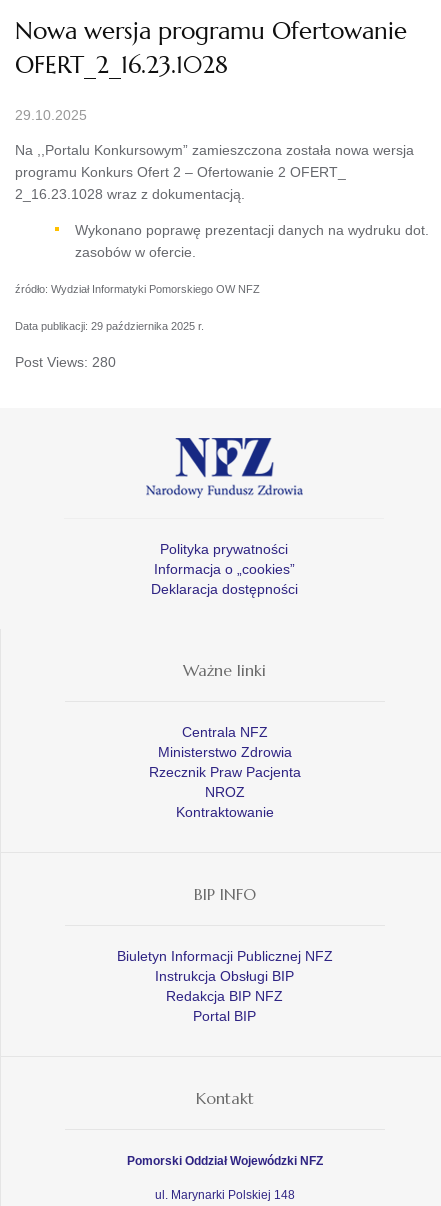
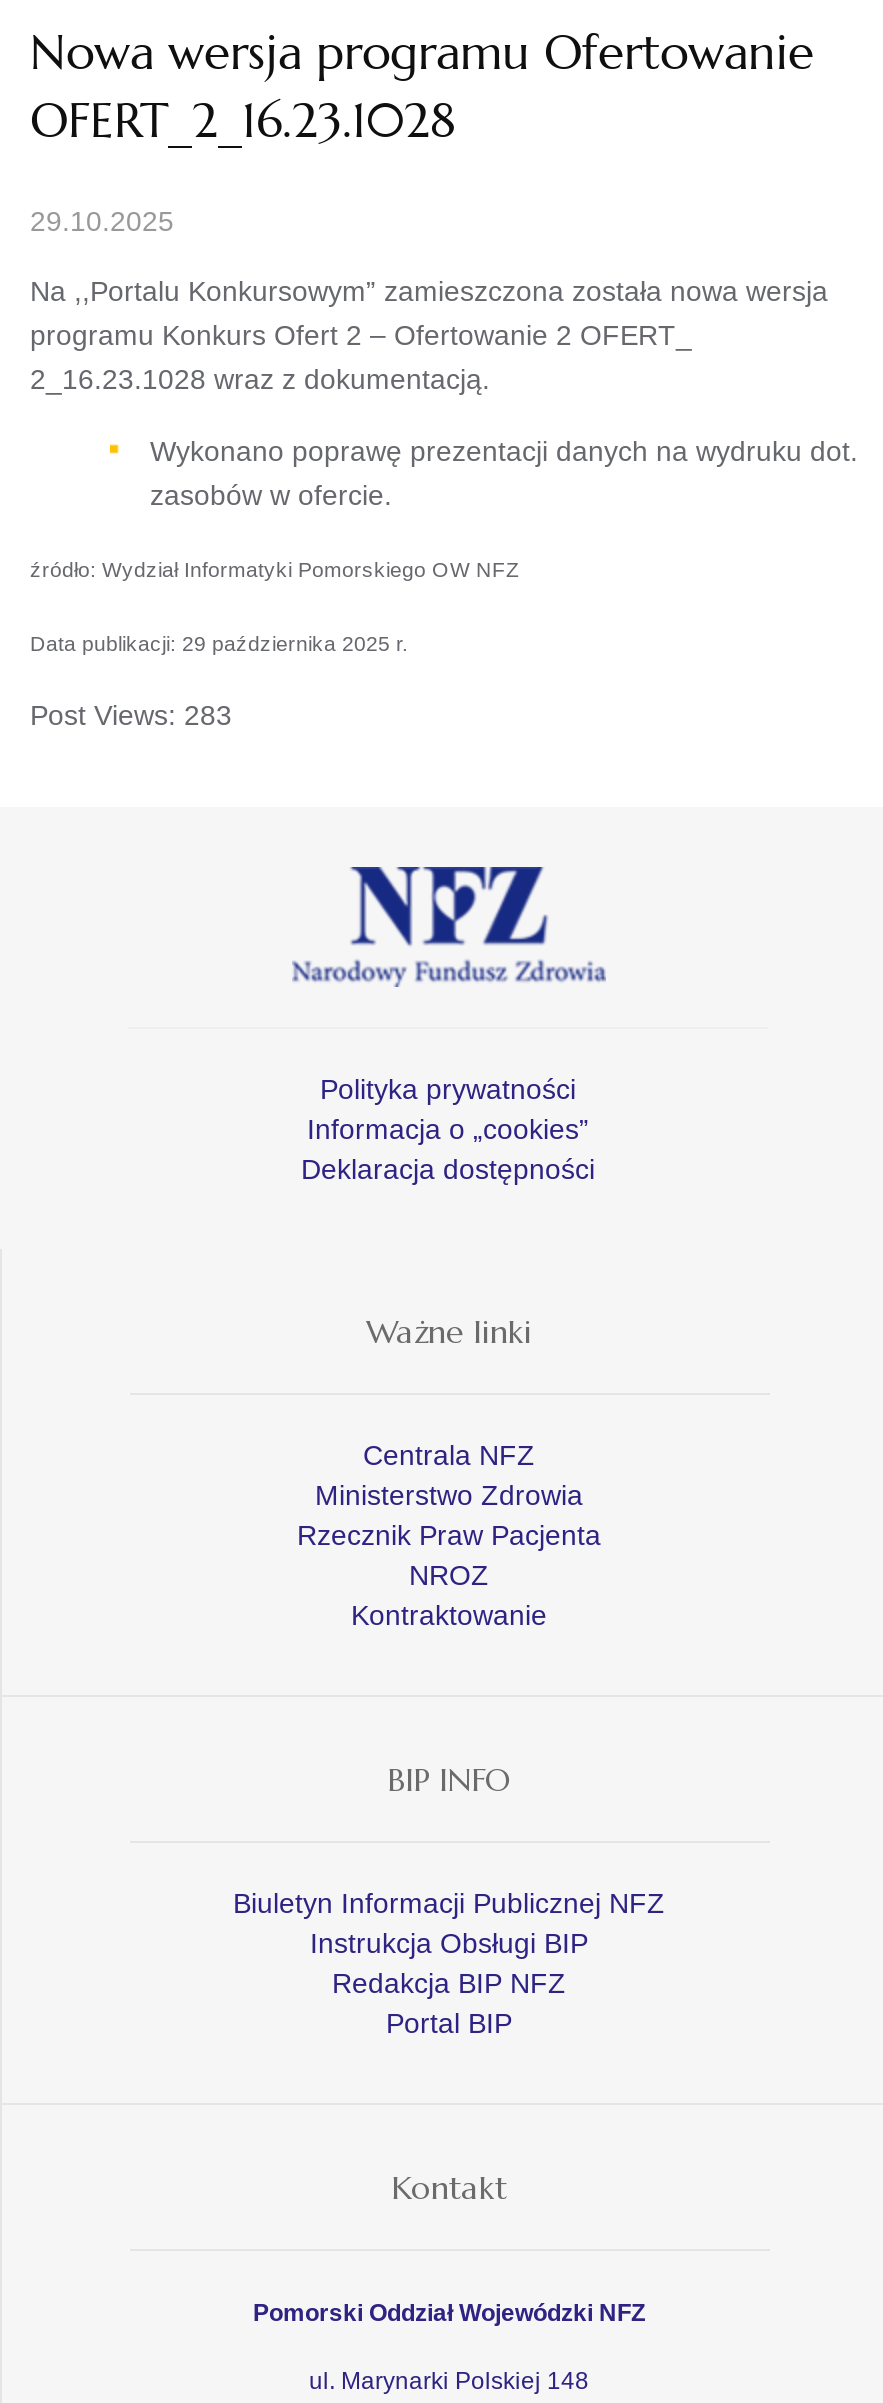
- Post Views: 280
+ Post Views: 283
